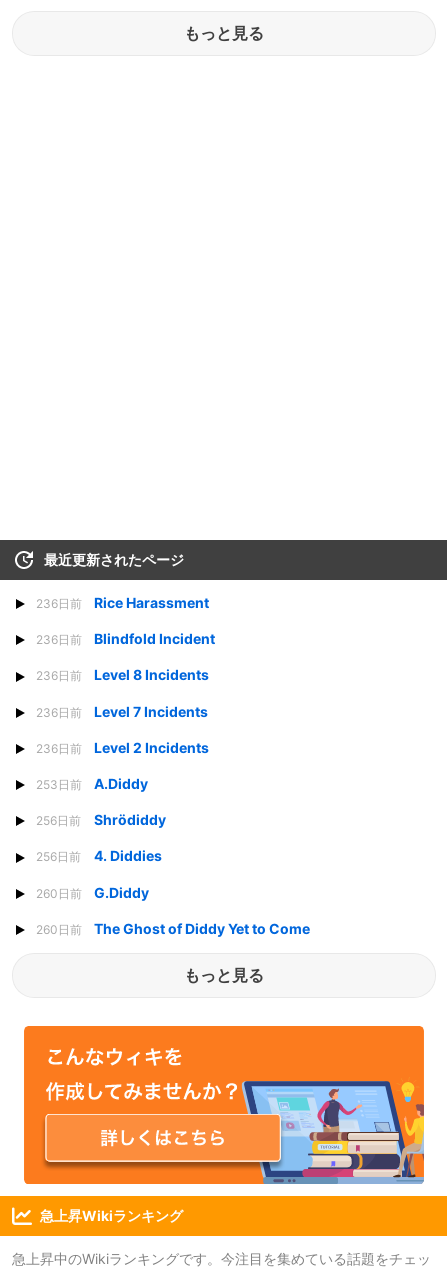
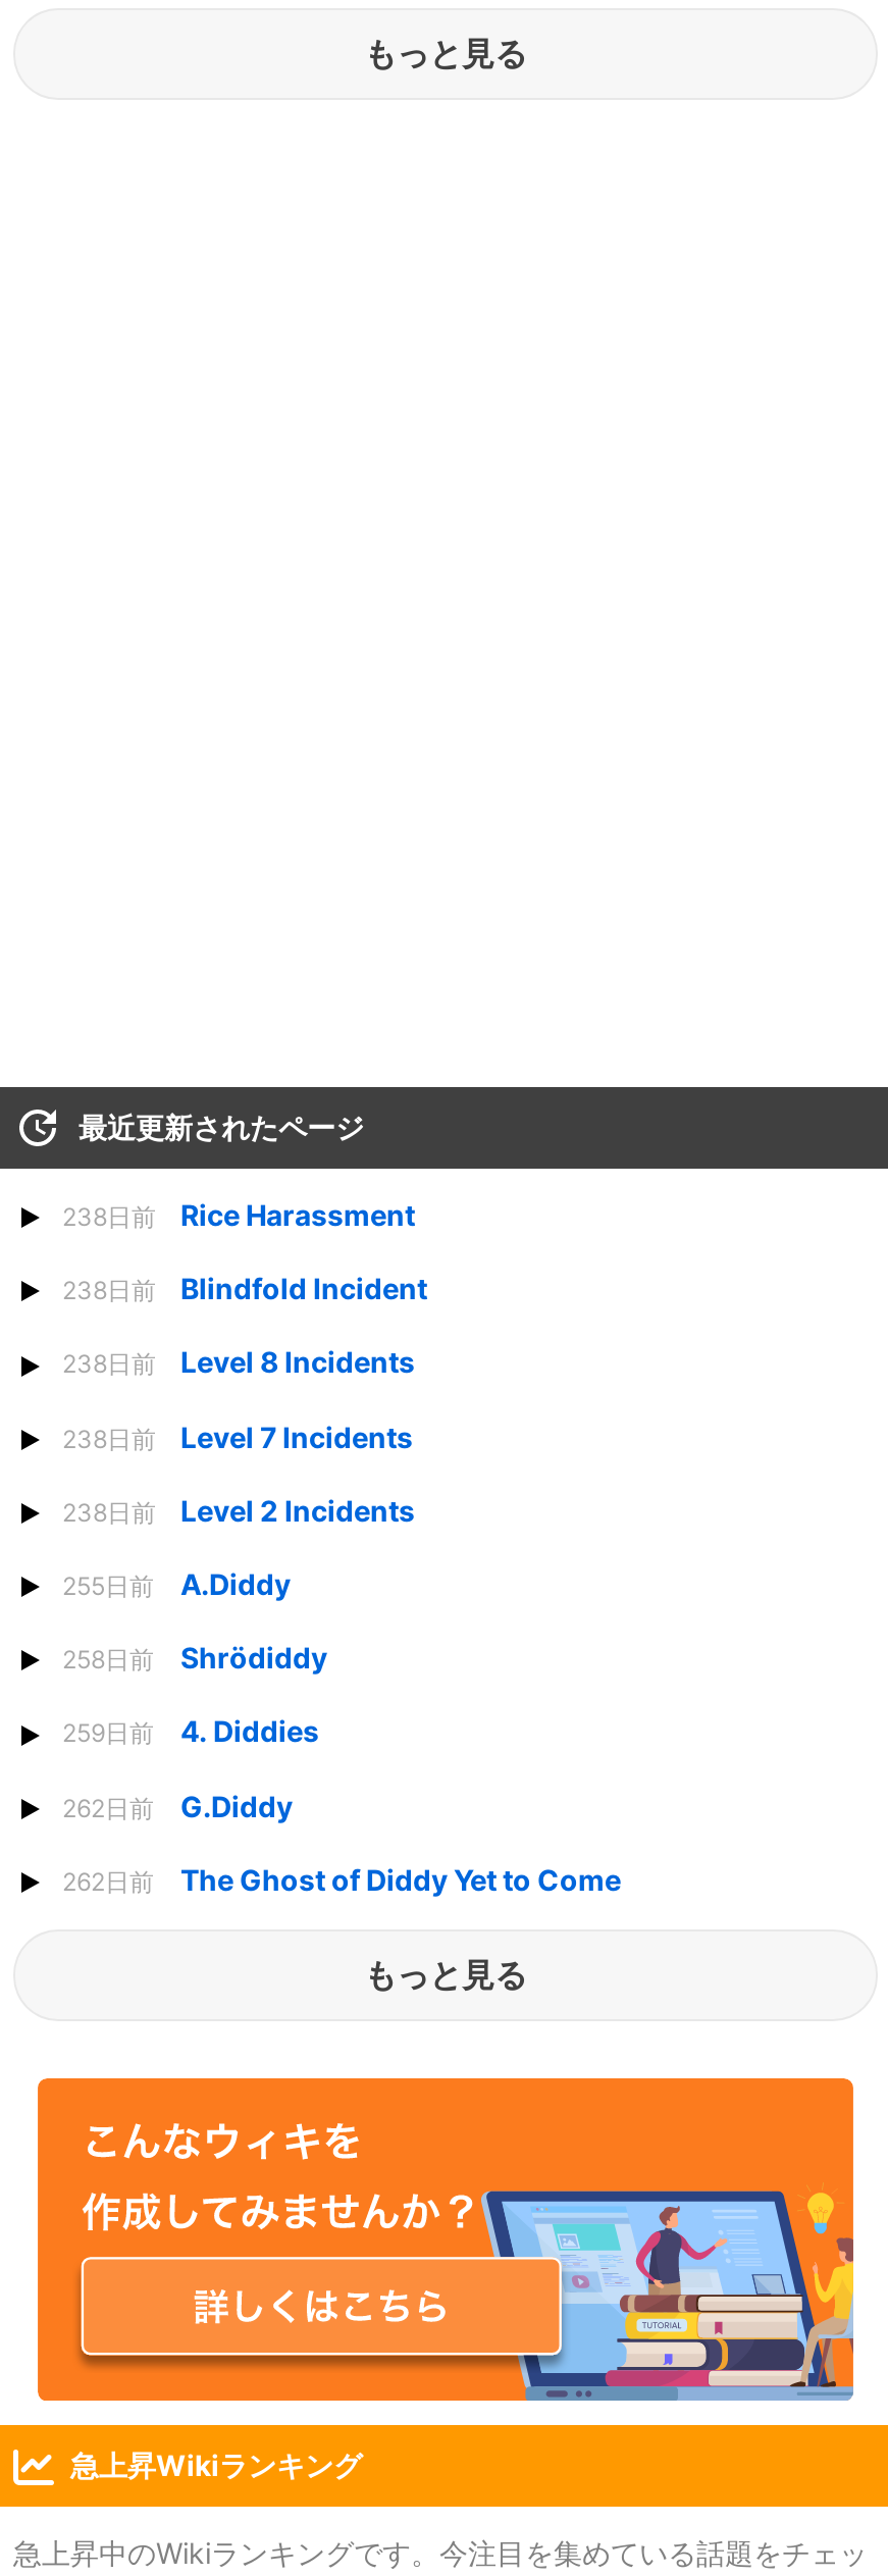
- 236日前 Rice Harassment
+ 238日前 Rice Harassment

- 236日前 Blindfold Incident
+ 238日前 Blindfold Incident

- 236日前 Level 8 Incidents
+ 238日前 Level 8 Incidents

- 236日前 Level 7 Incidents
+ 238日前 Level 7 Incidents

- 236日前 Level 2 Incidents
+ 238日前 Level 2 Incidents

- 253日前 A.Diddy
+ 255日前 A.Diddy

- 256日前 Shrödiddy
+ 258日前 Shrödiddy

- 256日前 4. Diddies
+ 259日前 4. Diddies

- 260日前 G.Diddy
+ 262日前 G.Diddy

- 260日前 The Ghost of Diddy Yet to Come
+ 262日前 The Ghost of Diddy Yet to Come
